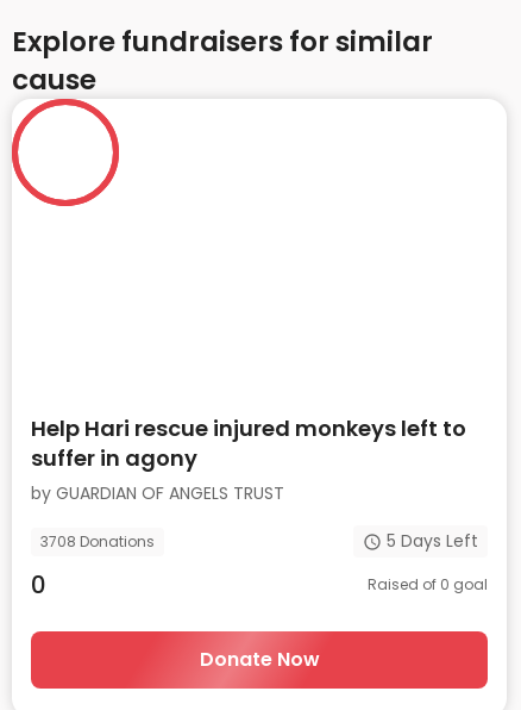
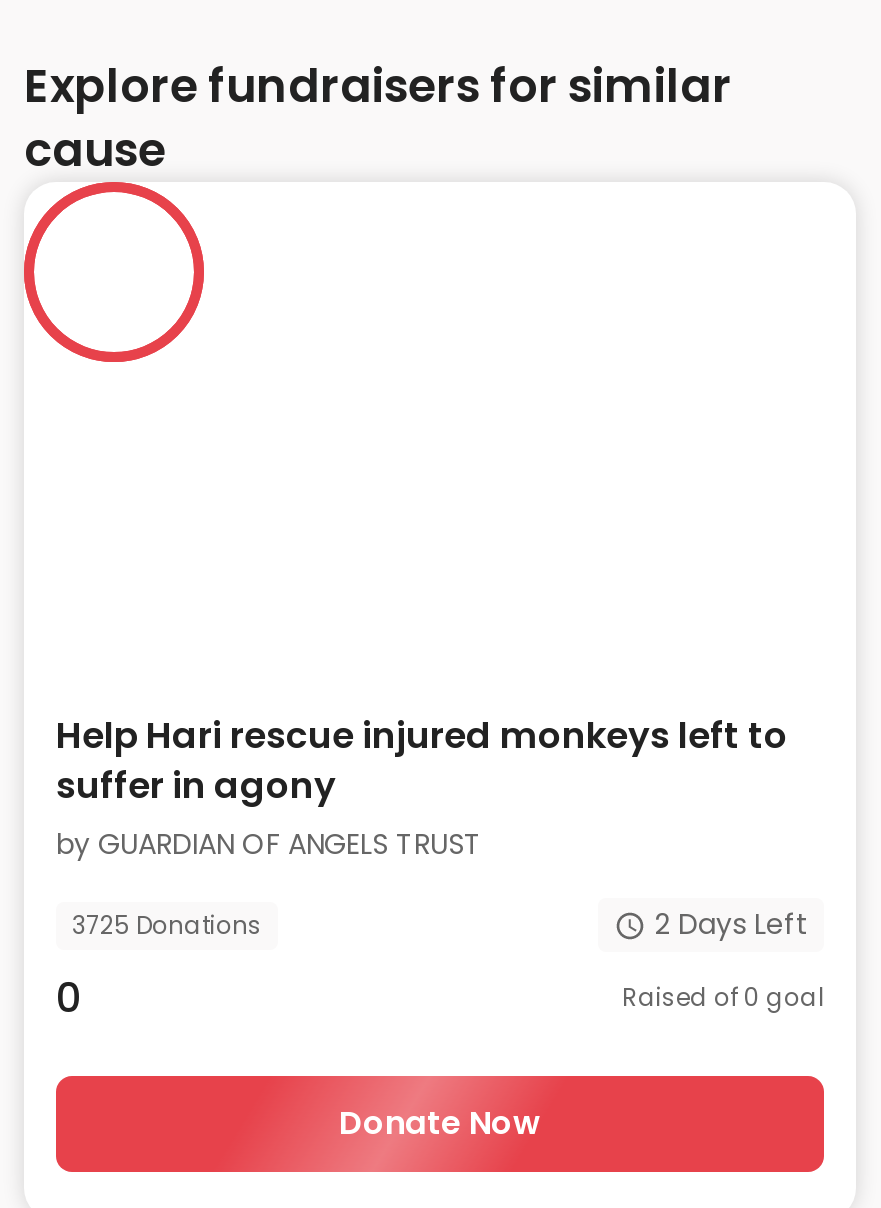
- 3708 Donations
+ 3725 Donations

- 5 Days Left
+ 2 Days Left
